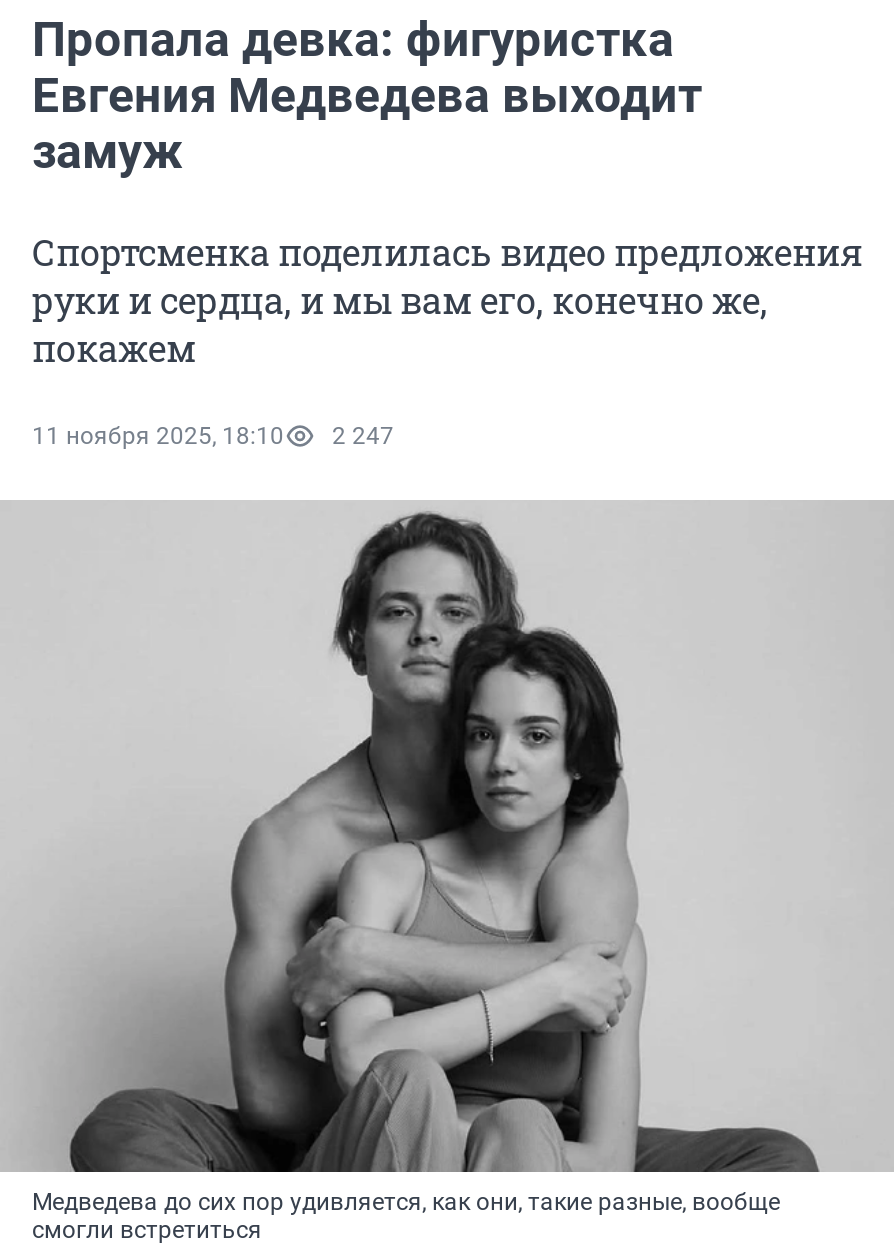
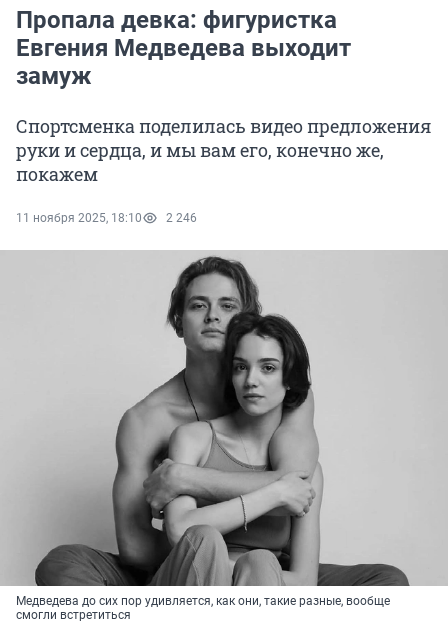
- 11 ноября 2025, 18:10 2 247
+ 11 ноября 2025, 18:10 2 246
